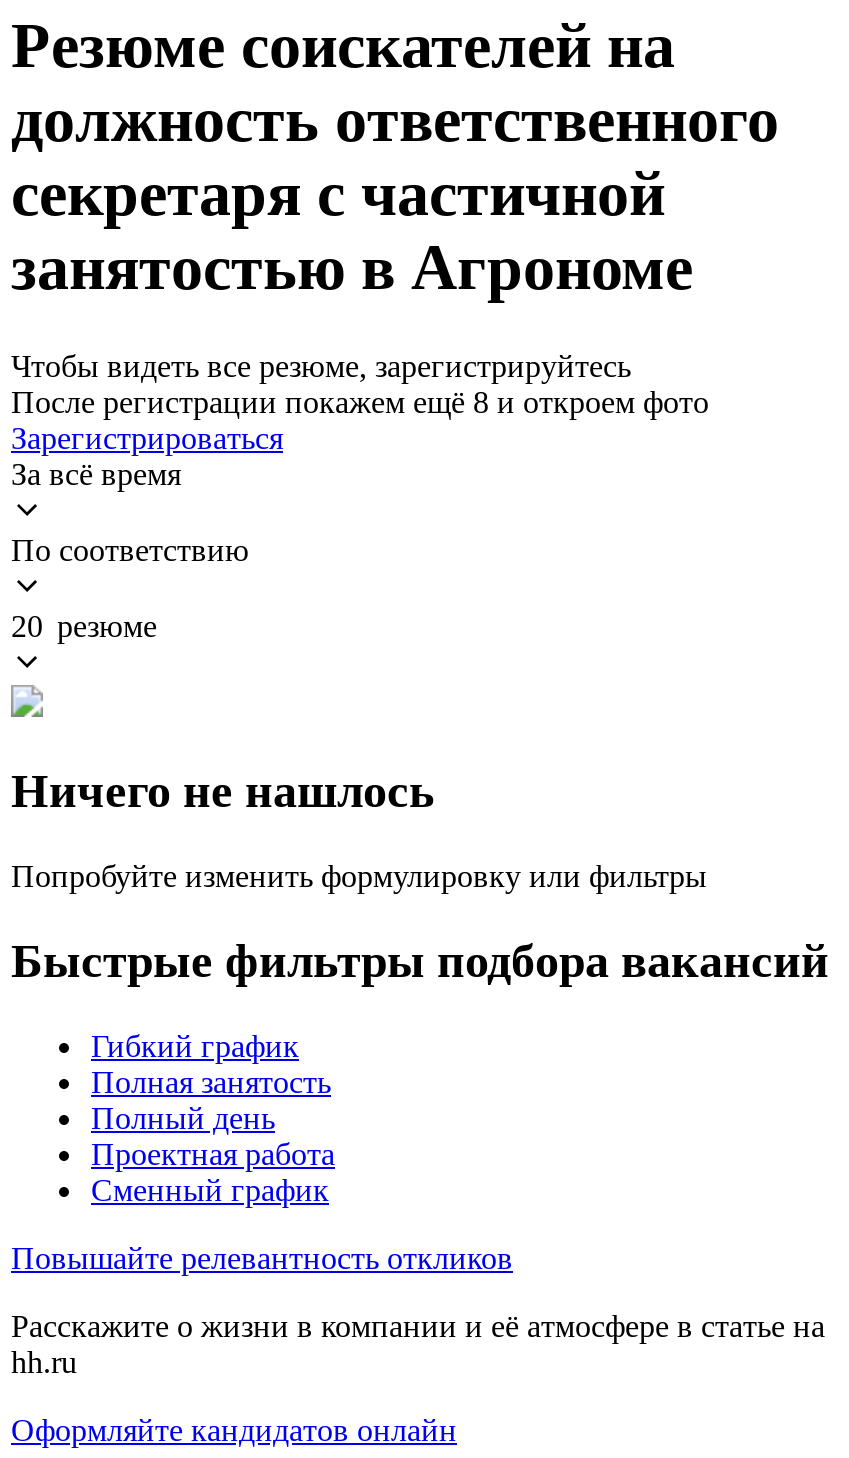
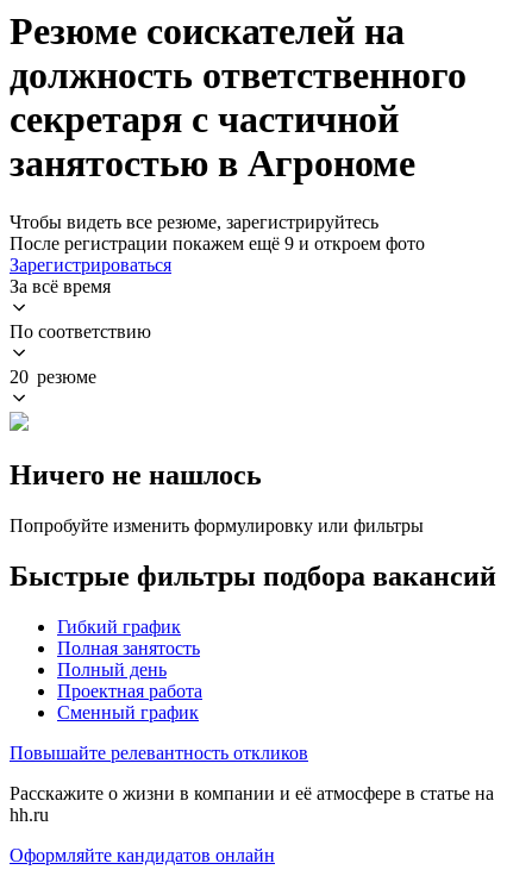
- После регистрации покажем ещё 8 и откроем фото
+ После регистрации покажем ещё 9 и откроем фото
